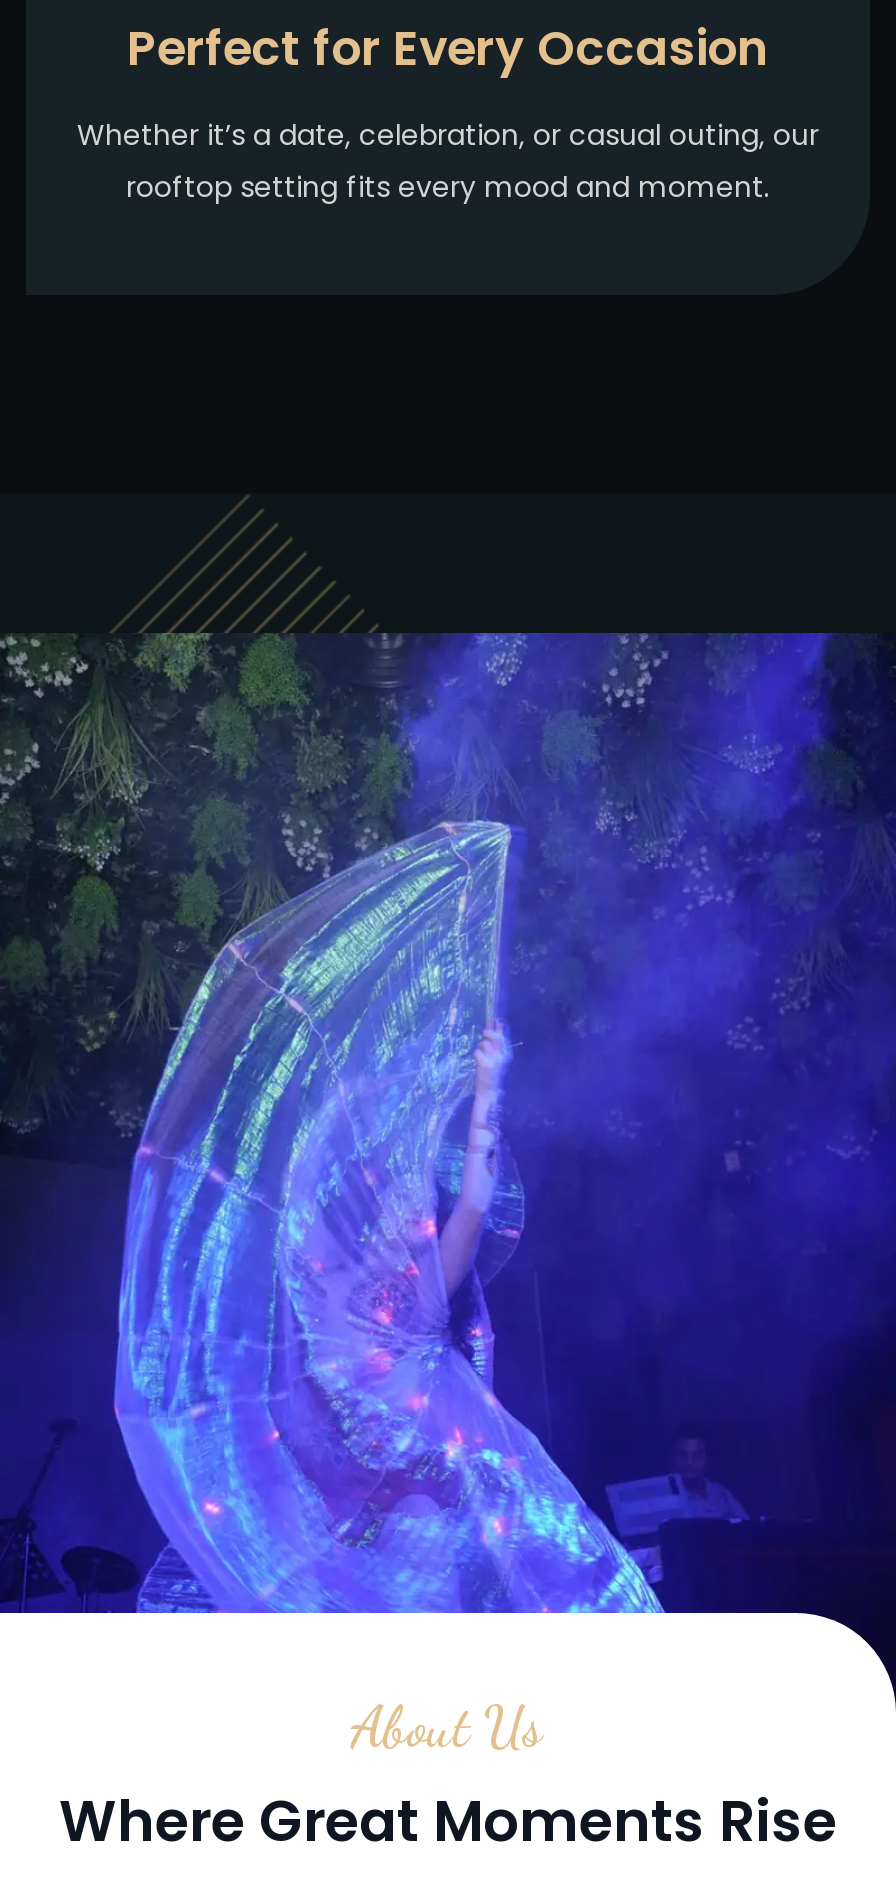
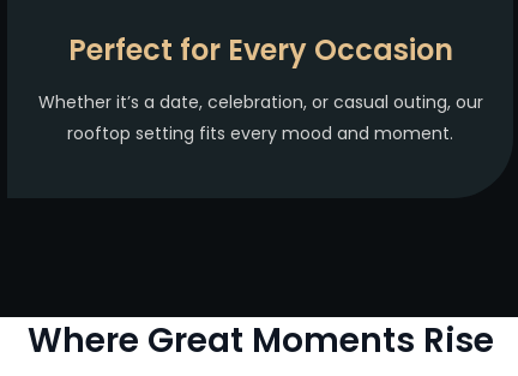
- [image]
- About Us
